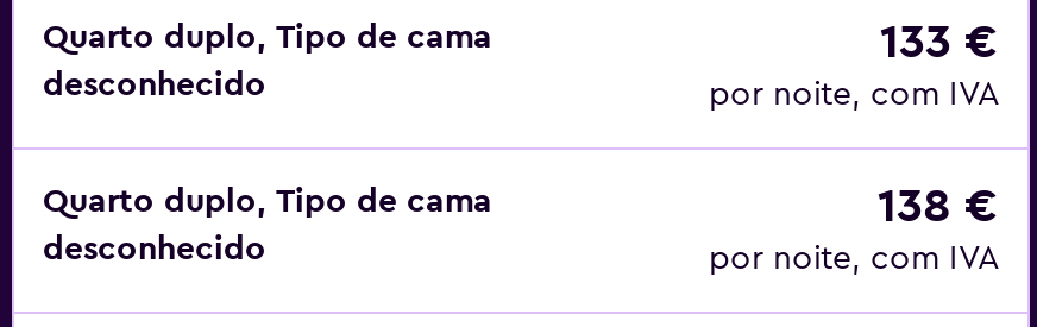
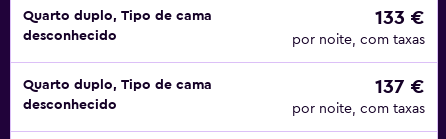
- por noite, com IVA
+ por noite, com taxas

- 138 €
+ 137 €

- por noite, com IVA
+ por noite, com taxas
